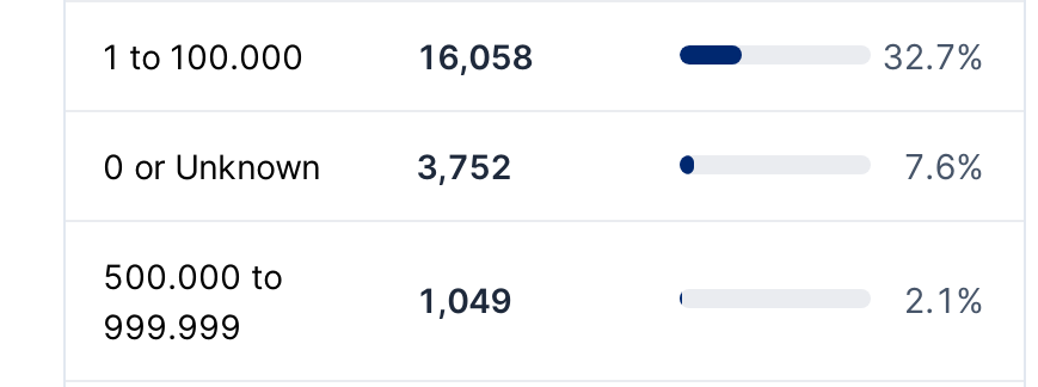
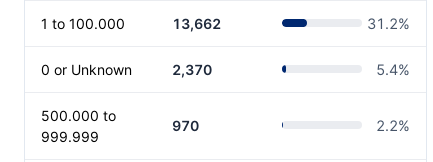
- 16,058
+ 13,662

- 32.7%
+ 31.2%

- 3,752
+ 2,370

- 7.6%
+ 5.4%

- 1,049
+ 970

- 2.1%
+ 2.2%
